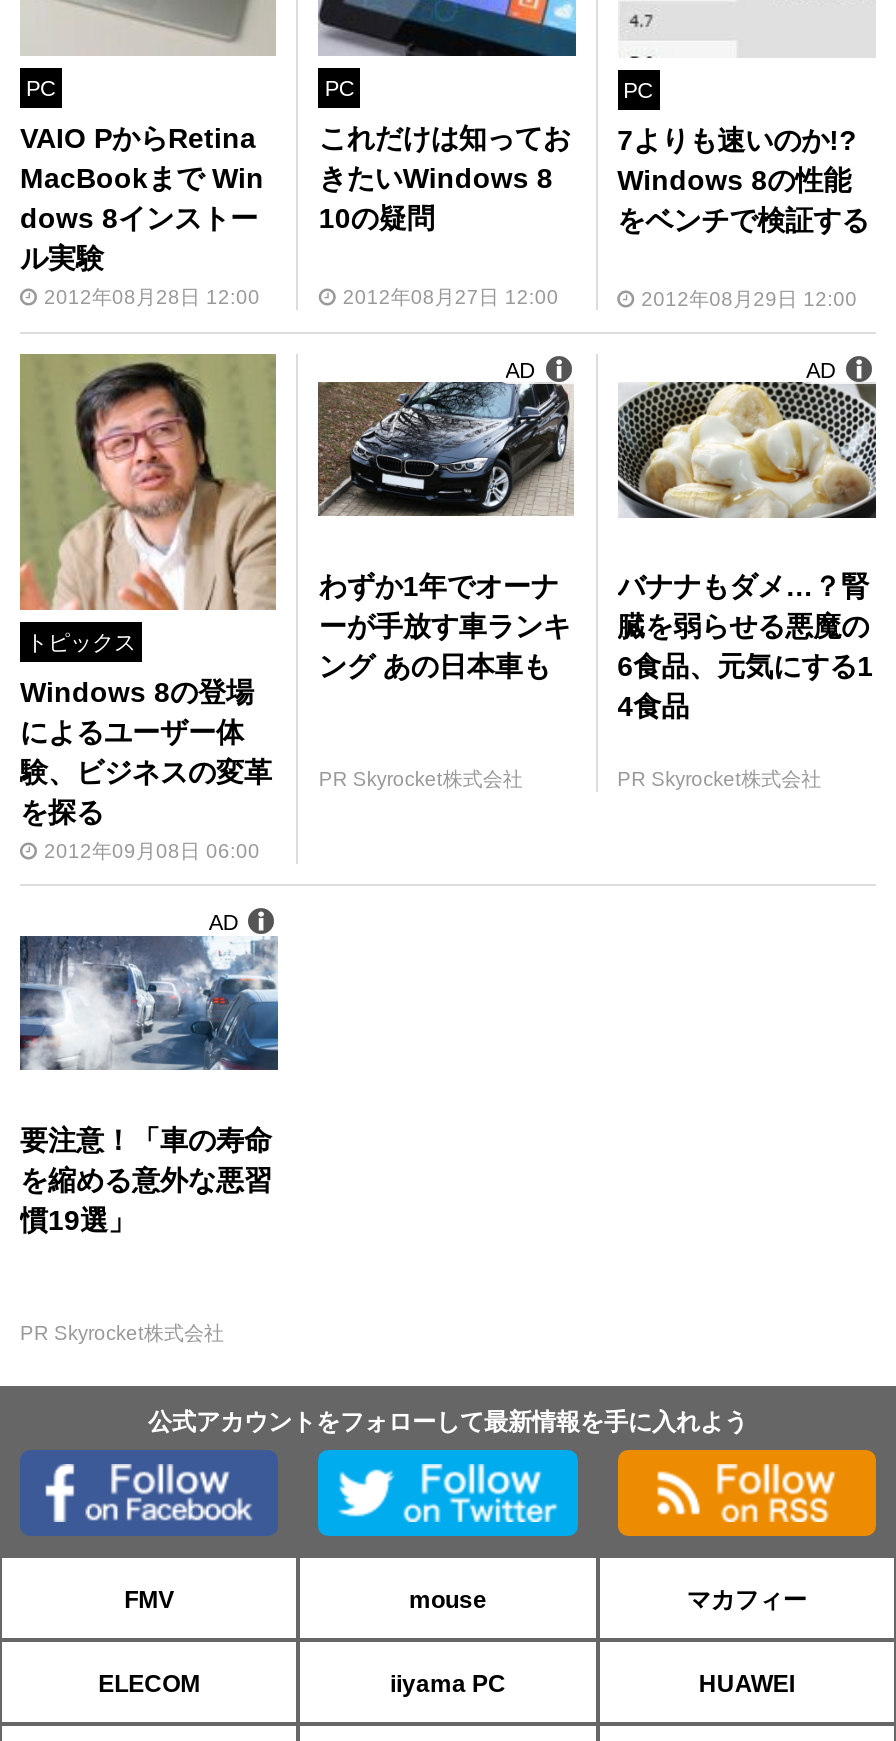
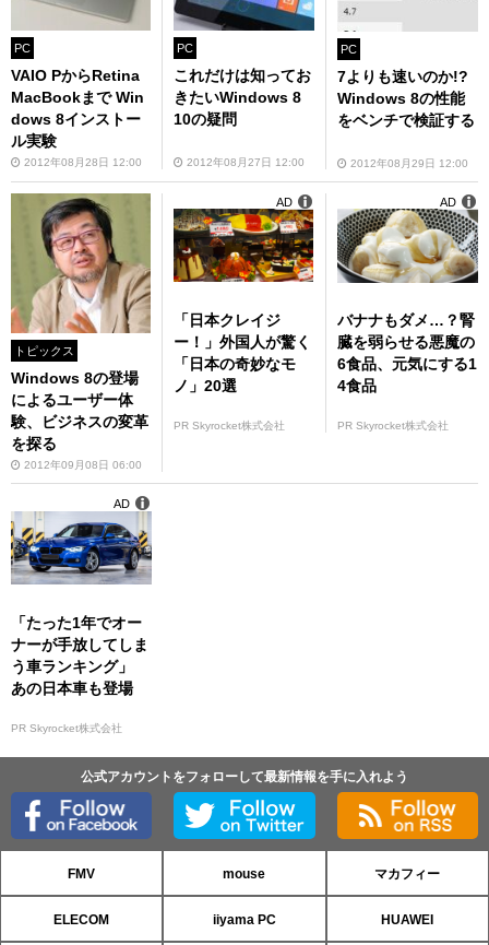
- [image]
- わずか1年でオーナ
- ーが手放す車ランキ
- ング あの日本車も
+ [image]
+ 「日本クレイジ
+ ー！」外国人が驚く
+ 「日本の奇妙なモ
+ ノ」20選

- [image]
- 要注意！「車の寿命
- を縮める意外な悪習
- 慣19選」
+ [image]
+ 「たった1年でオー
+ ナーが手放してしま
+ う車ランキング」
+ あの日本車も登場
